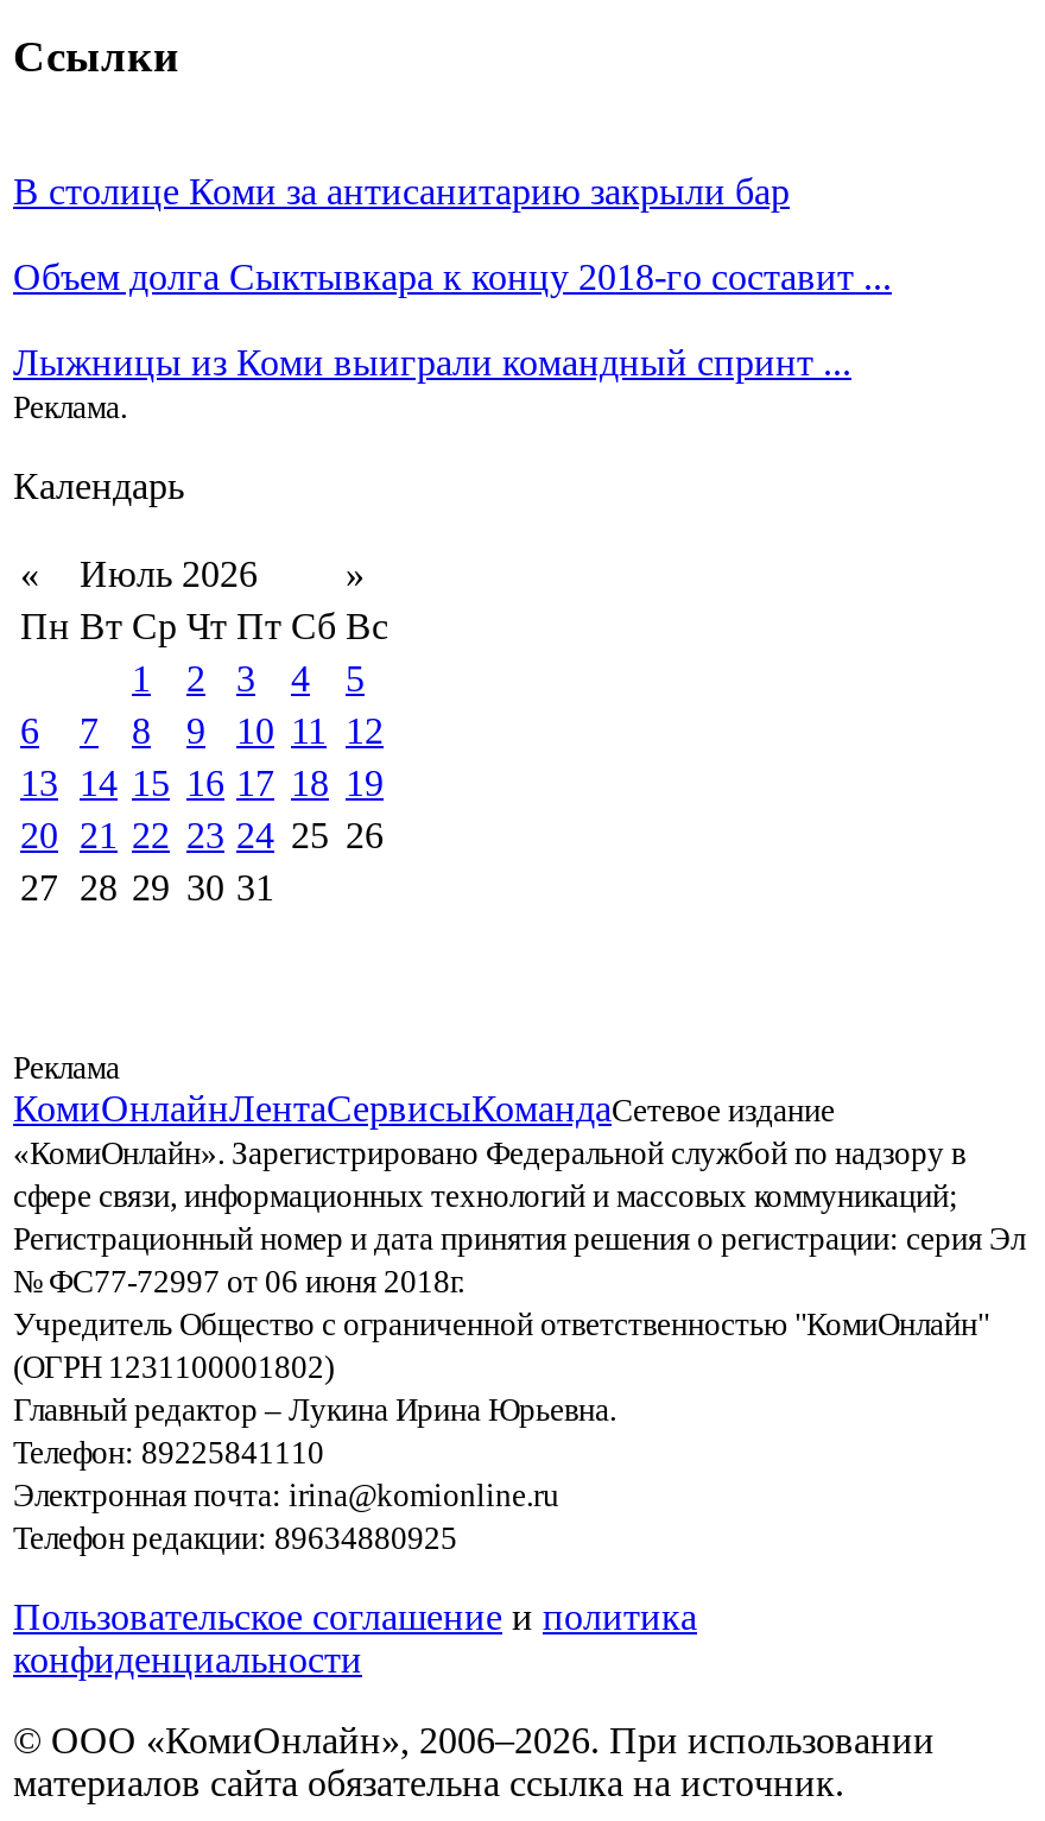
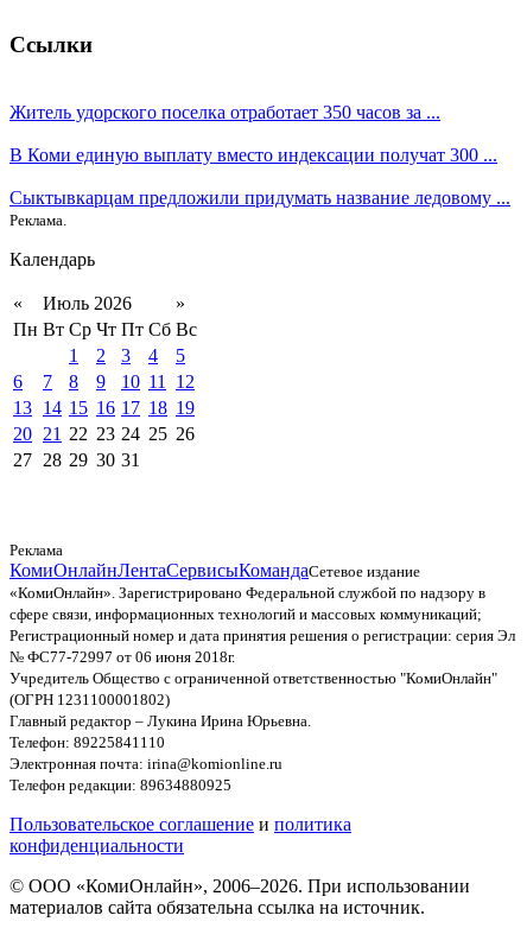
- В столице Коми за антисанитарию закрыли бар
+ Житель удорского поселка отработает 350 часов за ...

- Объем долга Сыктывкара к концу 2018-го составит ...
+ В Коми единую выплату вместо индексации получат 300 ...

- Лыжницы из Коми выиграли командный спринт ...
+ Сыктывкарцам предложили придумать название ледовому ...
